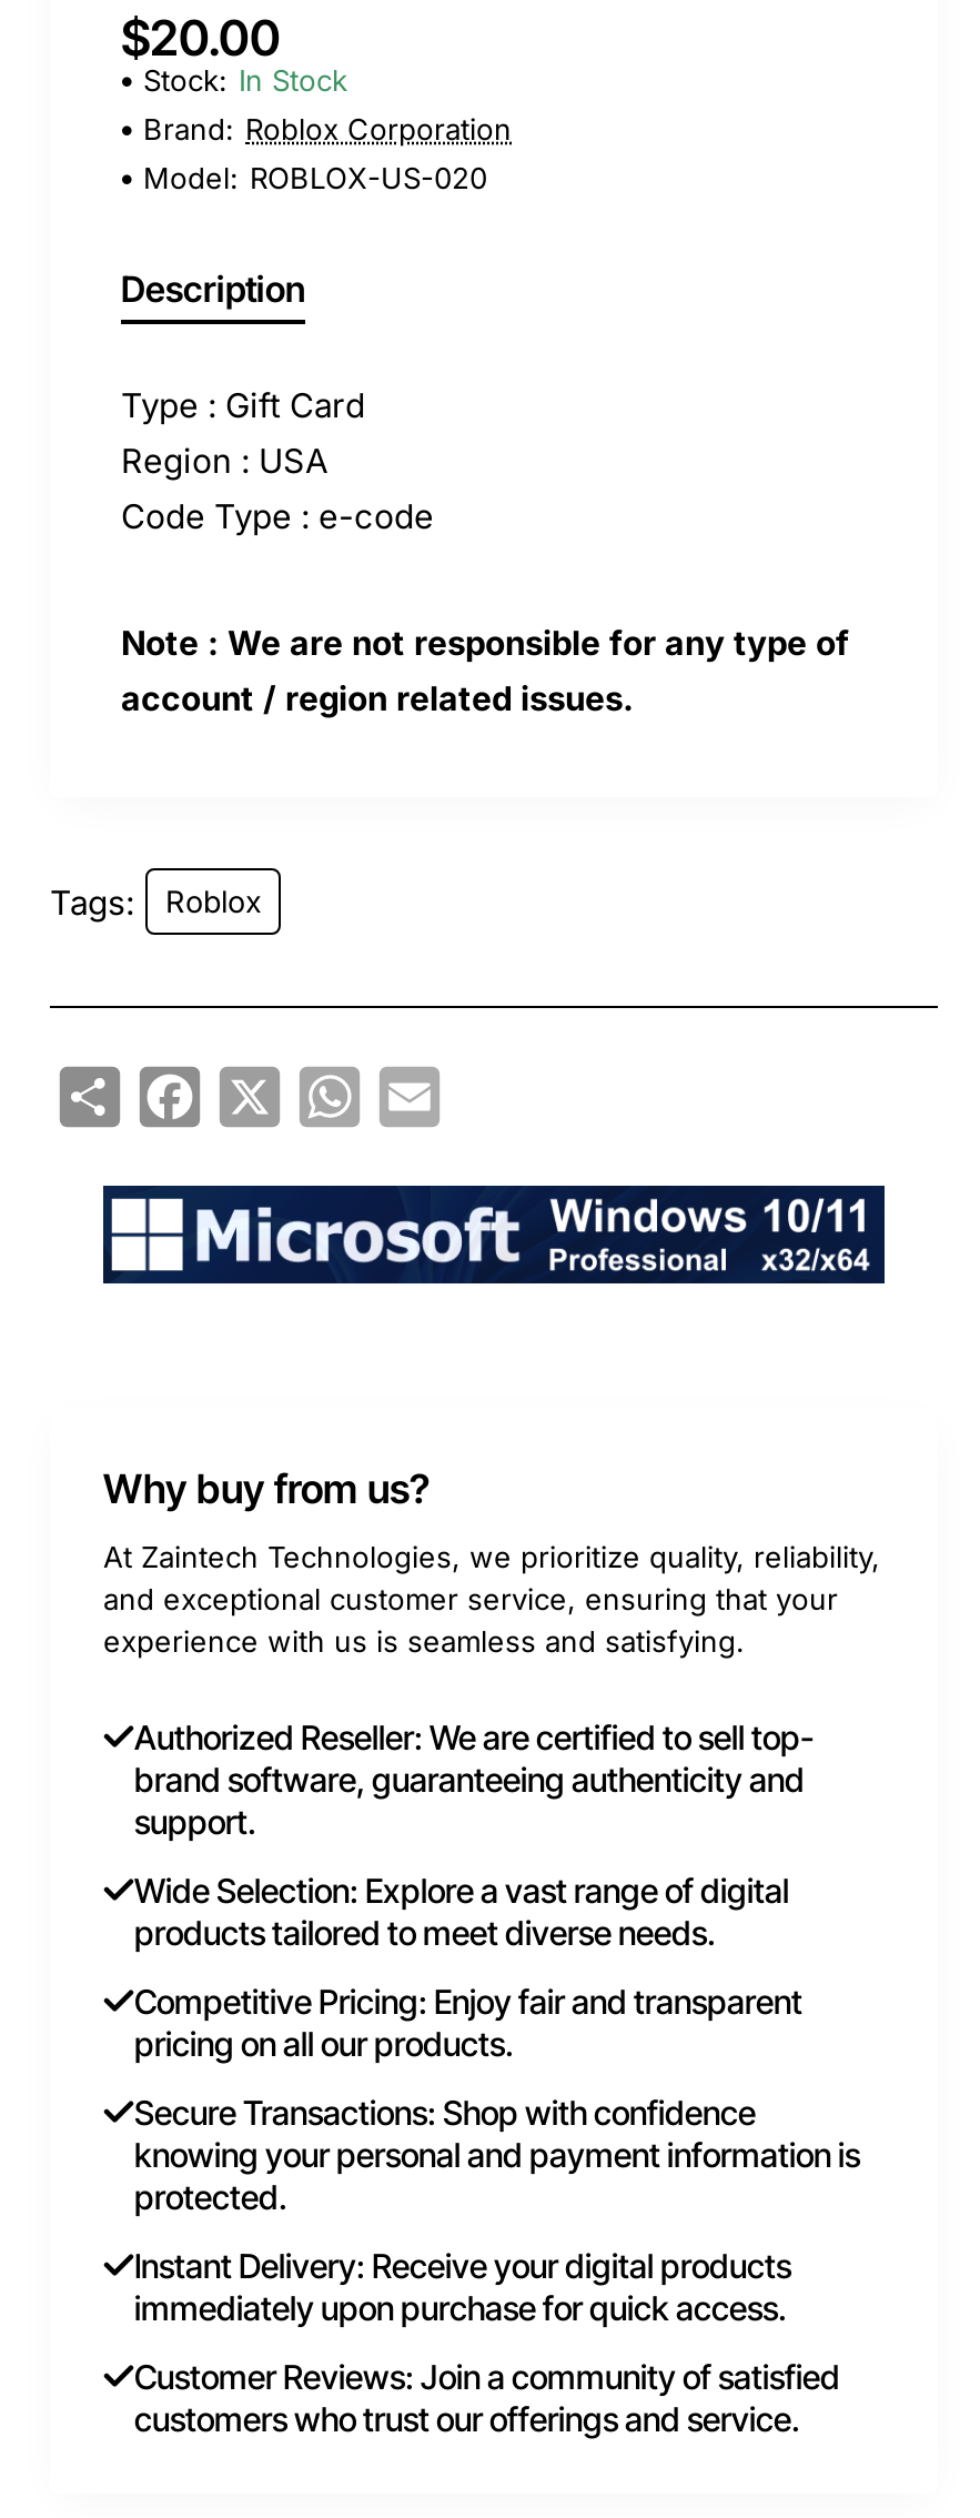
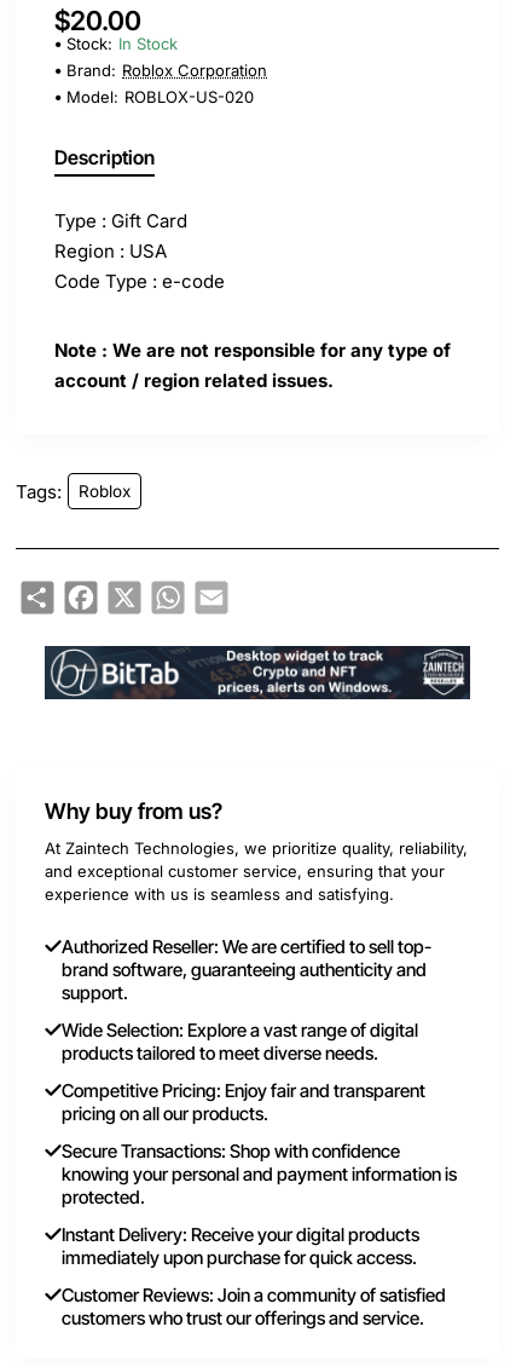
- [image]
+ [image]
